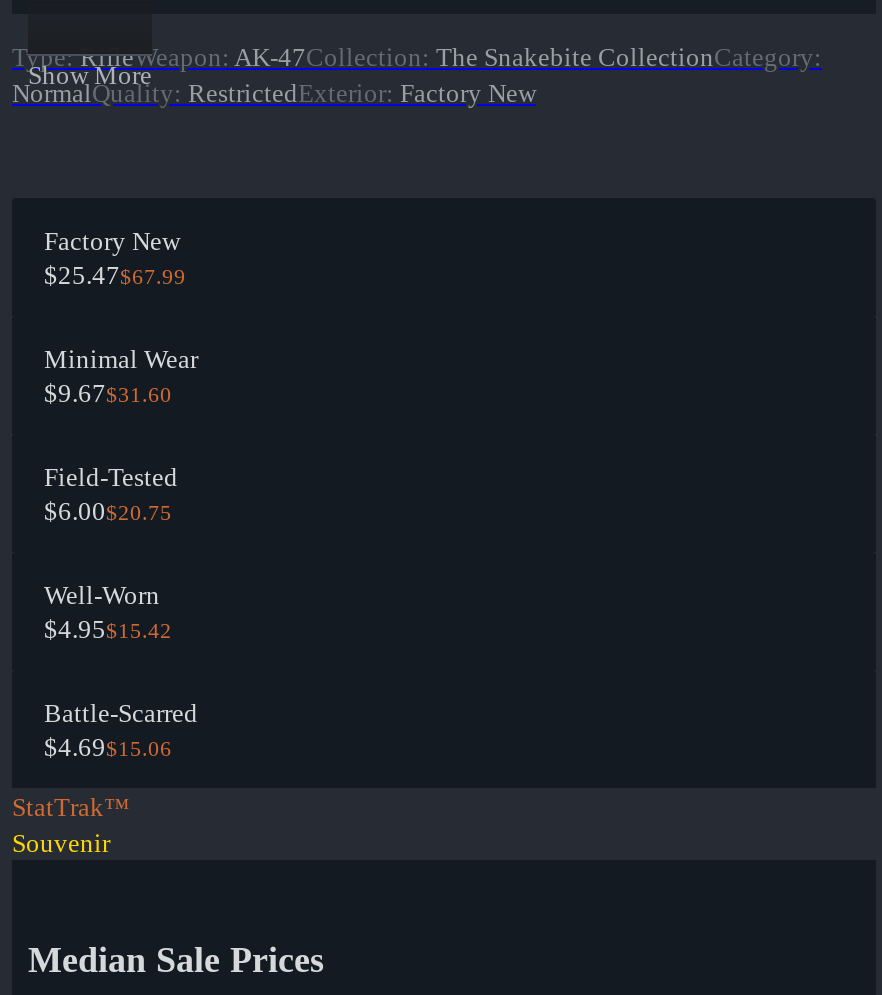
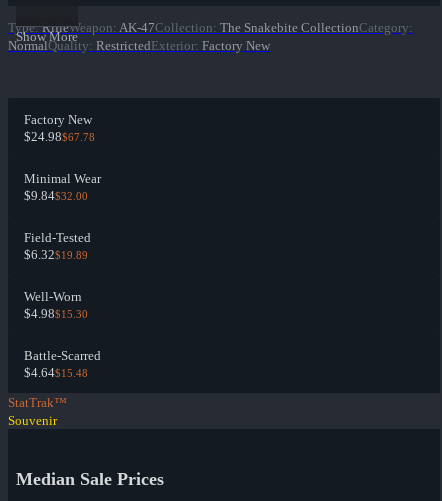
- $25.47$67.99
+ $24.98$67.78

- $9.67$31.60
+ $9.84$32.00

- $6.00$20.75
+ $6.32$19.89

- $4.95$15.42
+ $4.98$15.30

- $4.69$15.06
+ $4.64$15.48
